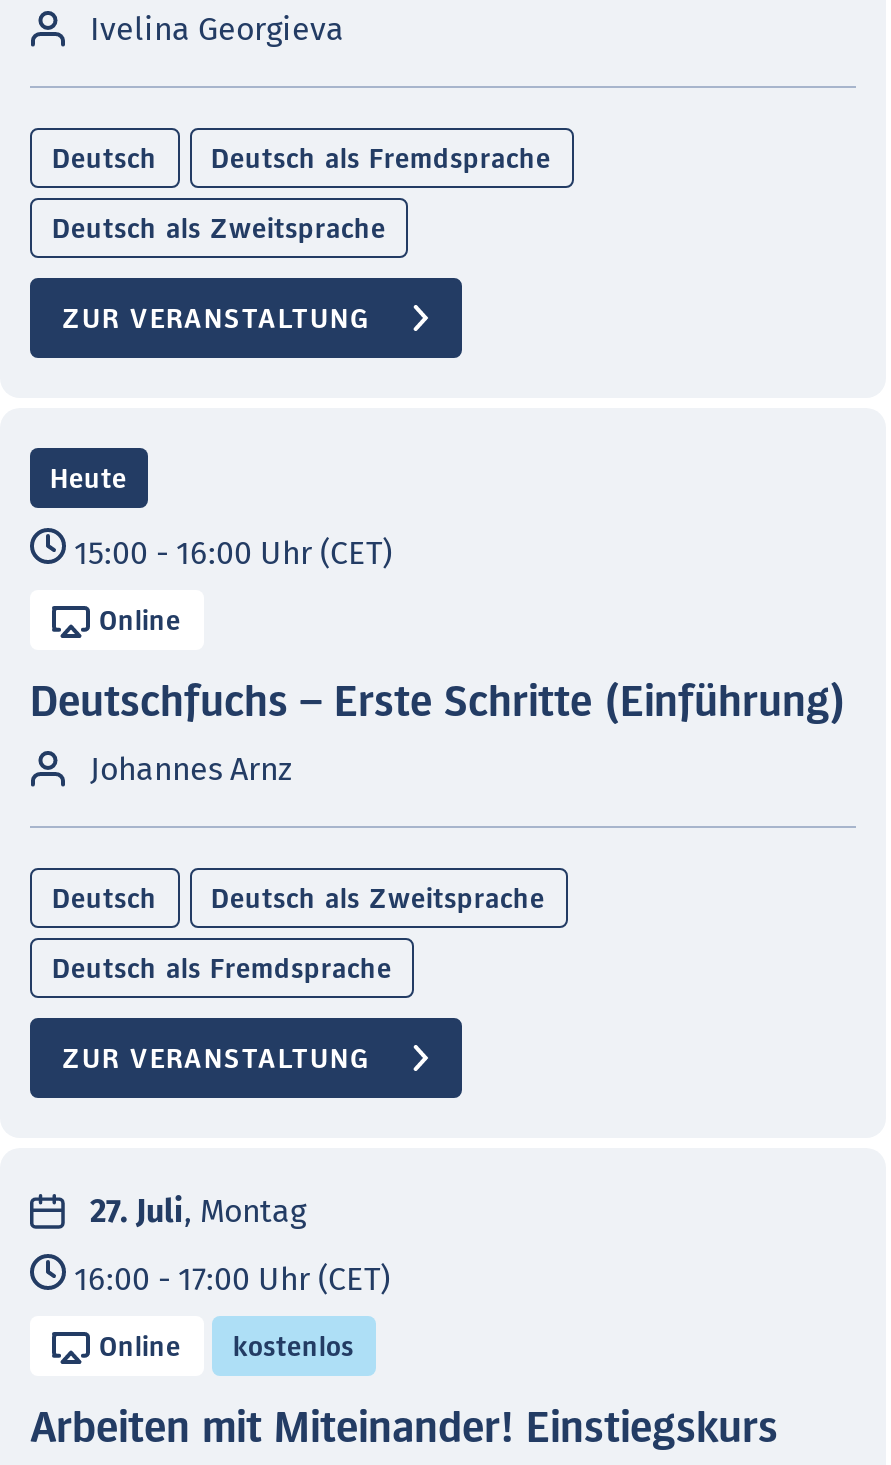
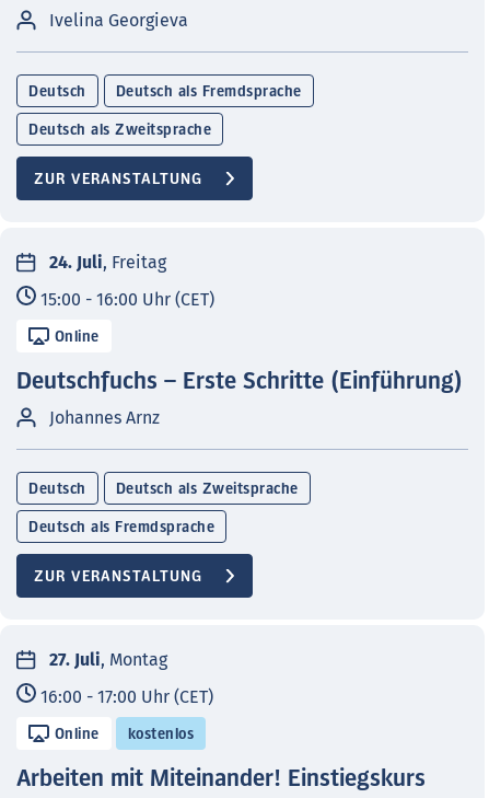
- Heute
+ 24. Juli, Freitag
